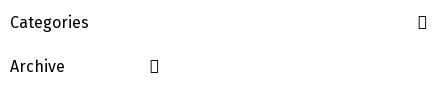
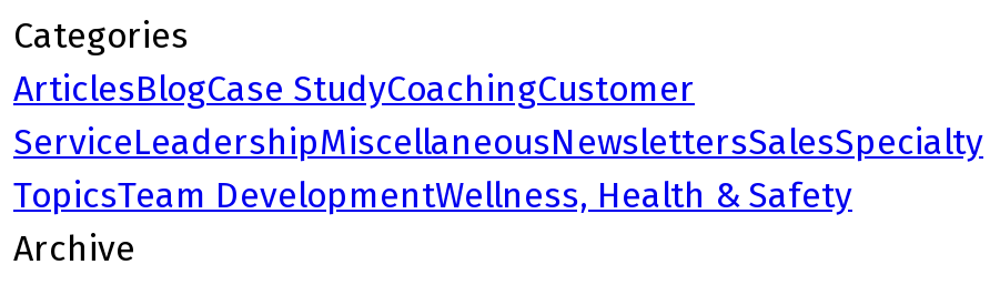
+ ArticlesBlogCase StudyCoachingCustomer
+ ServiceLeadershipMiscellaneousNewslettersSalesSpecialty
+ TopicsTeam DevelopmentWellness, Health & Safety
